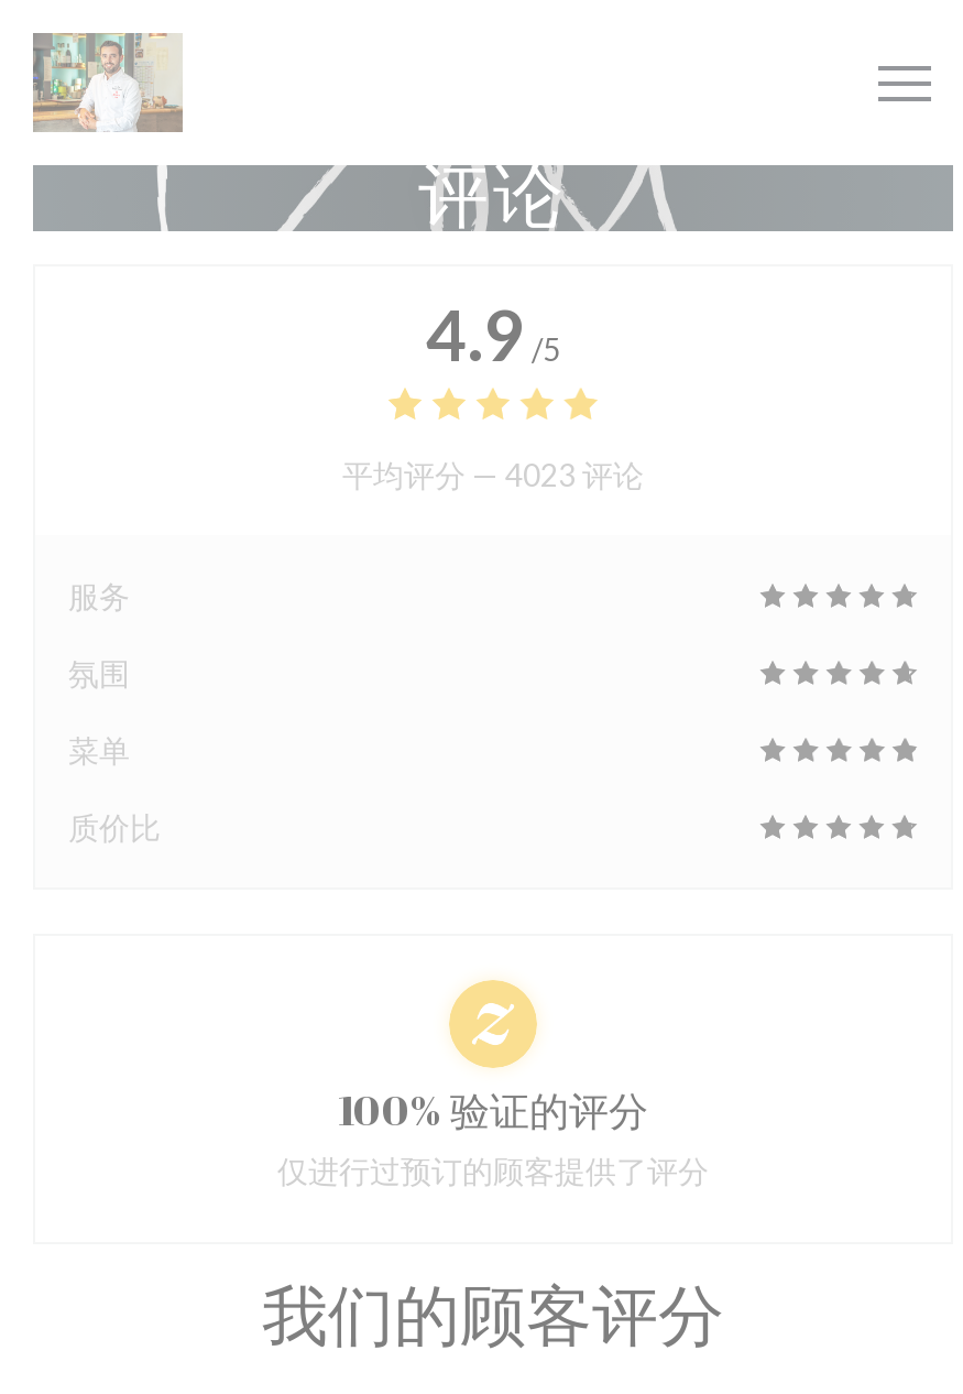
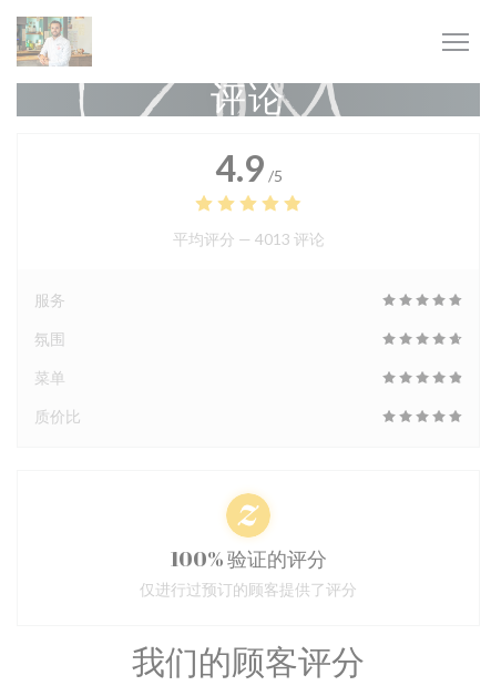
- 平均评分 — 4023 评论
+ 平均评分 — 4013 评论
